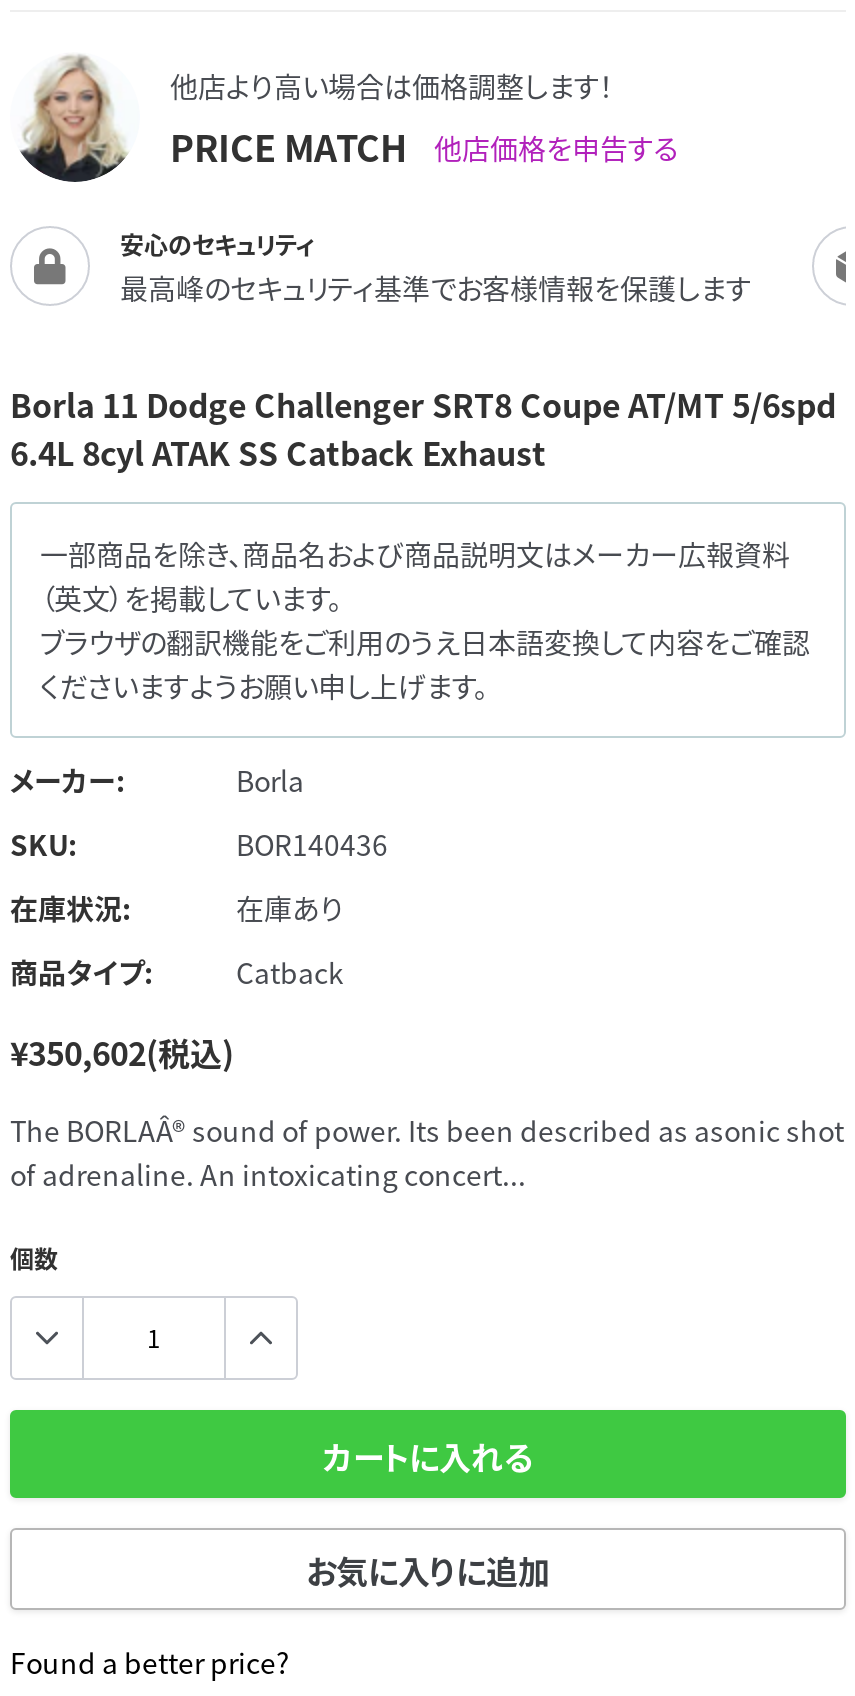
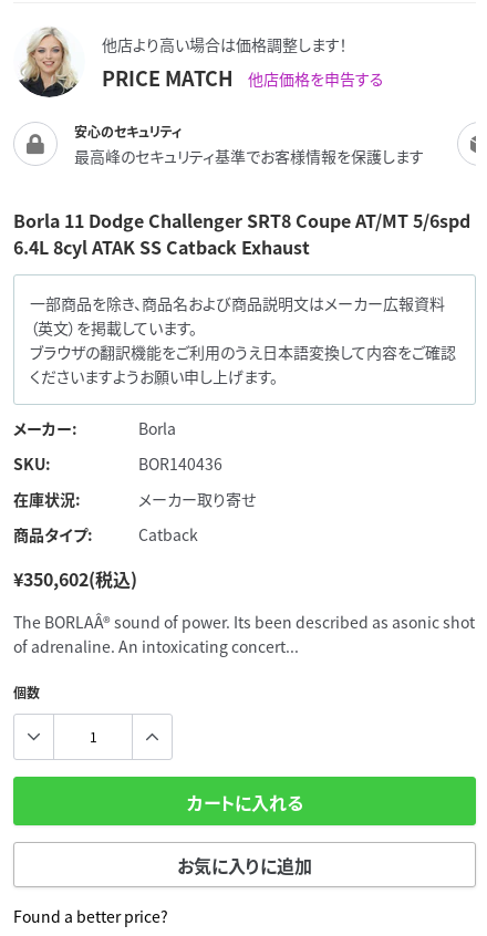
- 在庫あり
+ メーカー取り寄せ
